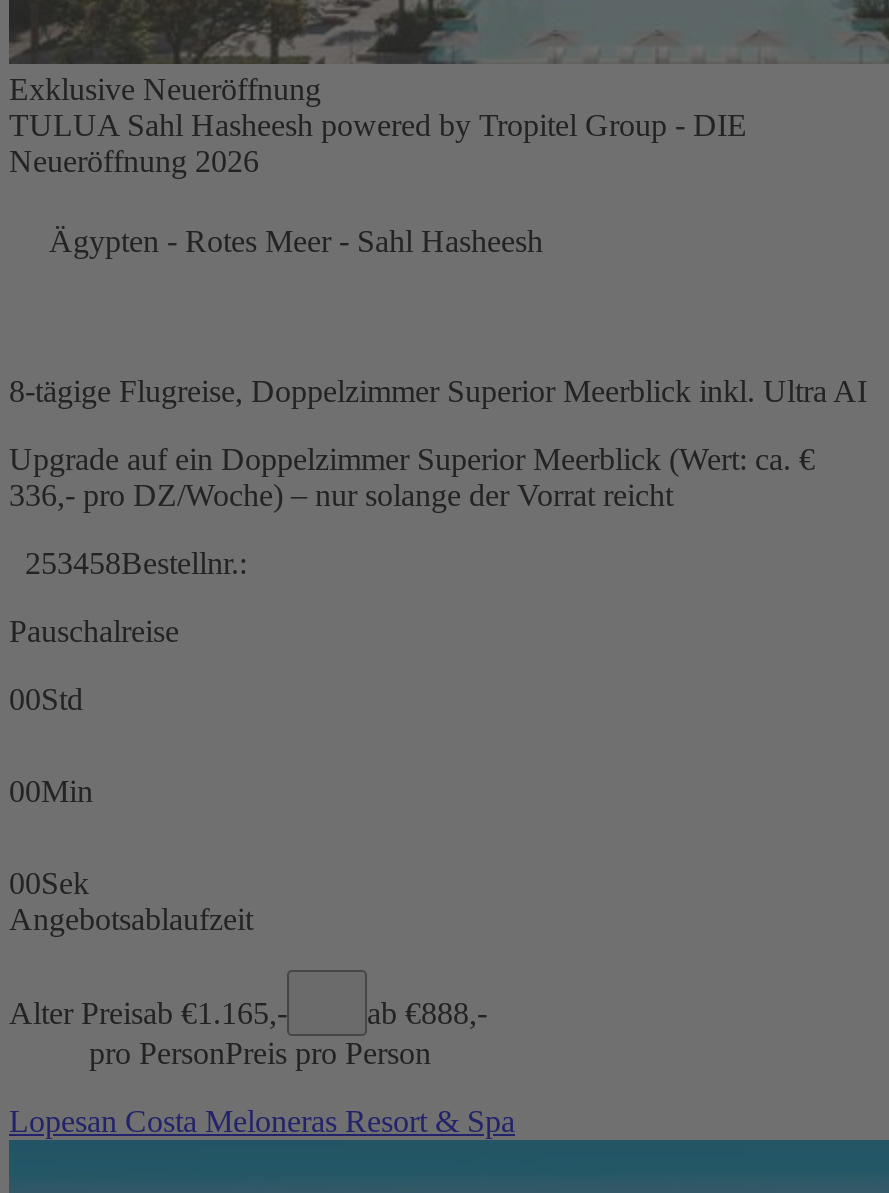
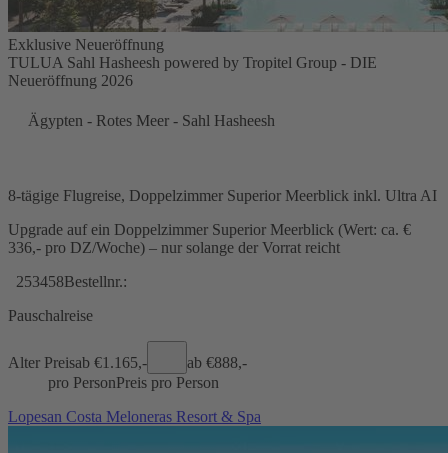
- 00Std
- 00Min
- 00Sek
- Angebotsablaufzeit
